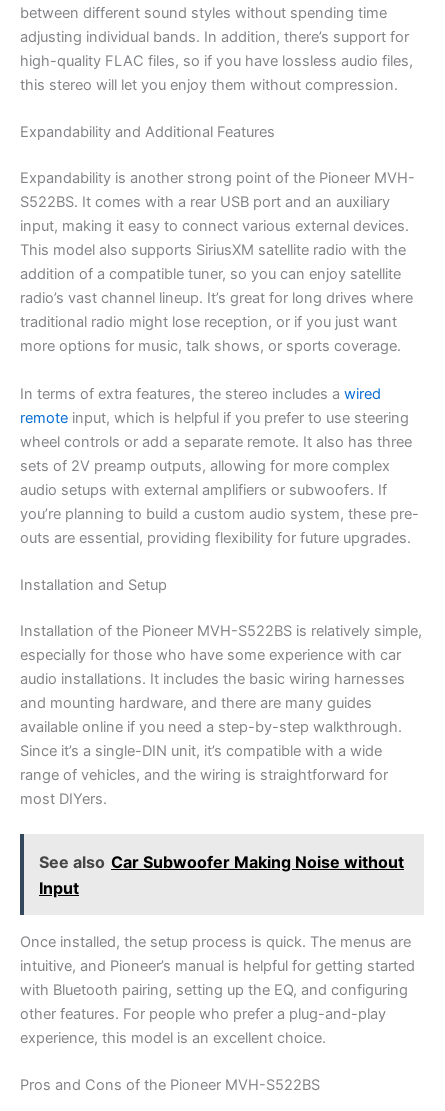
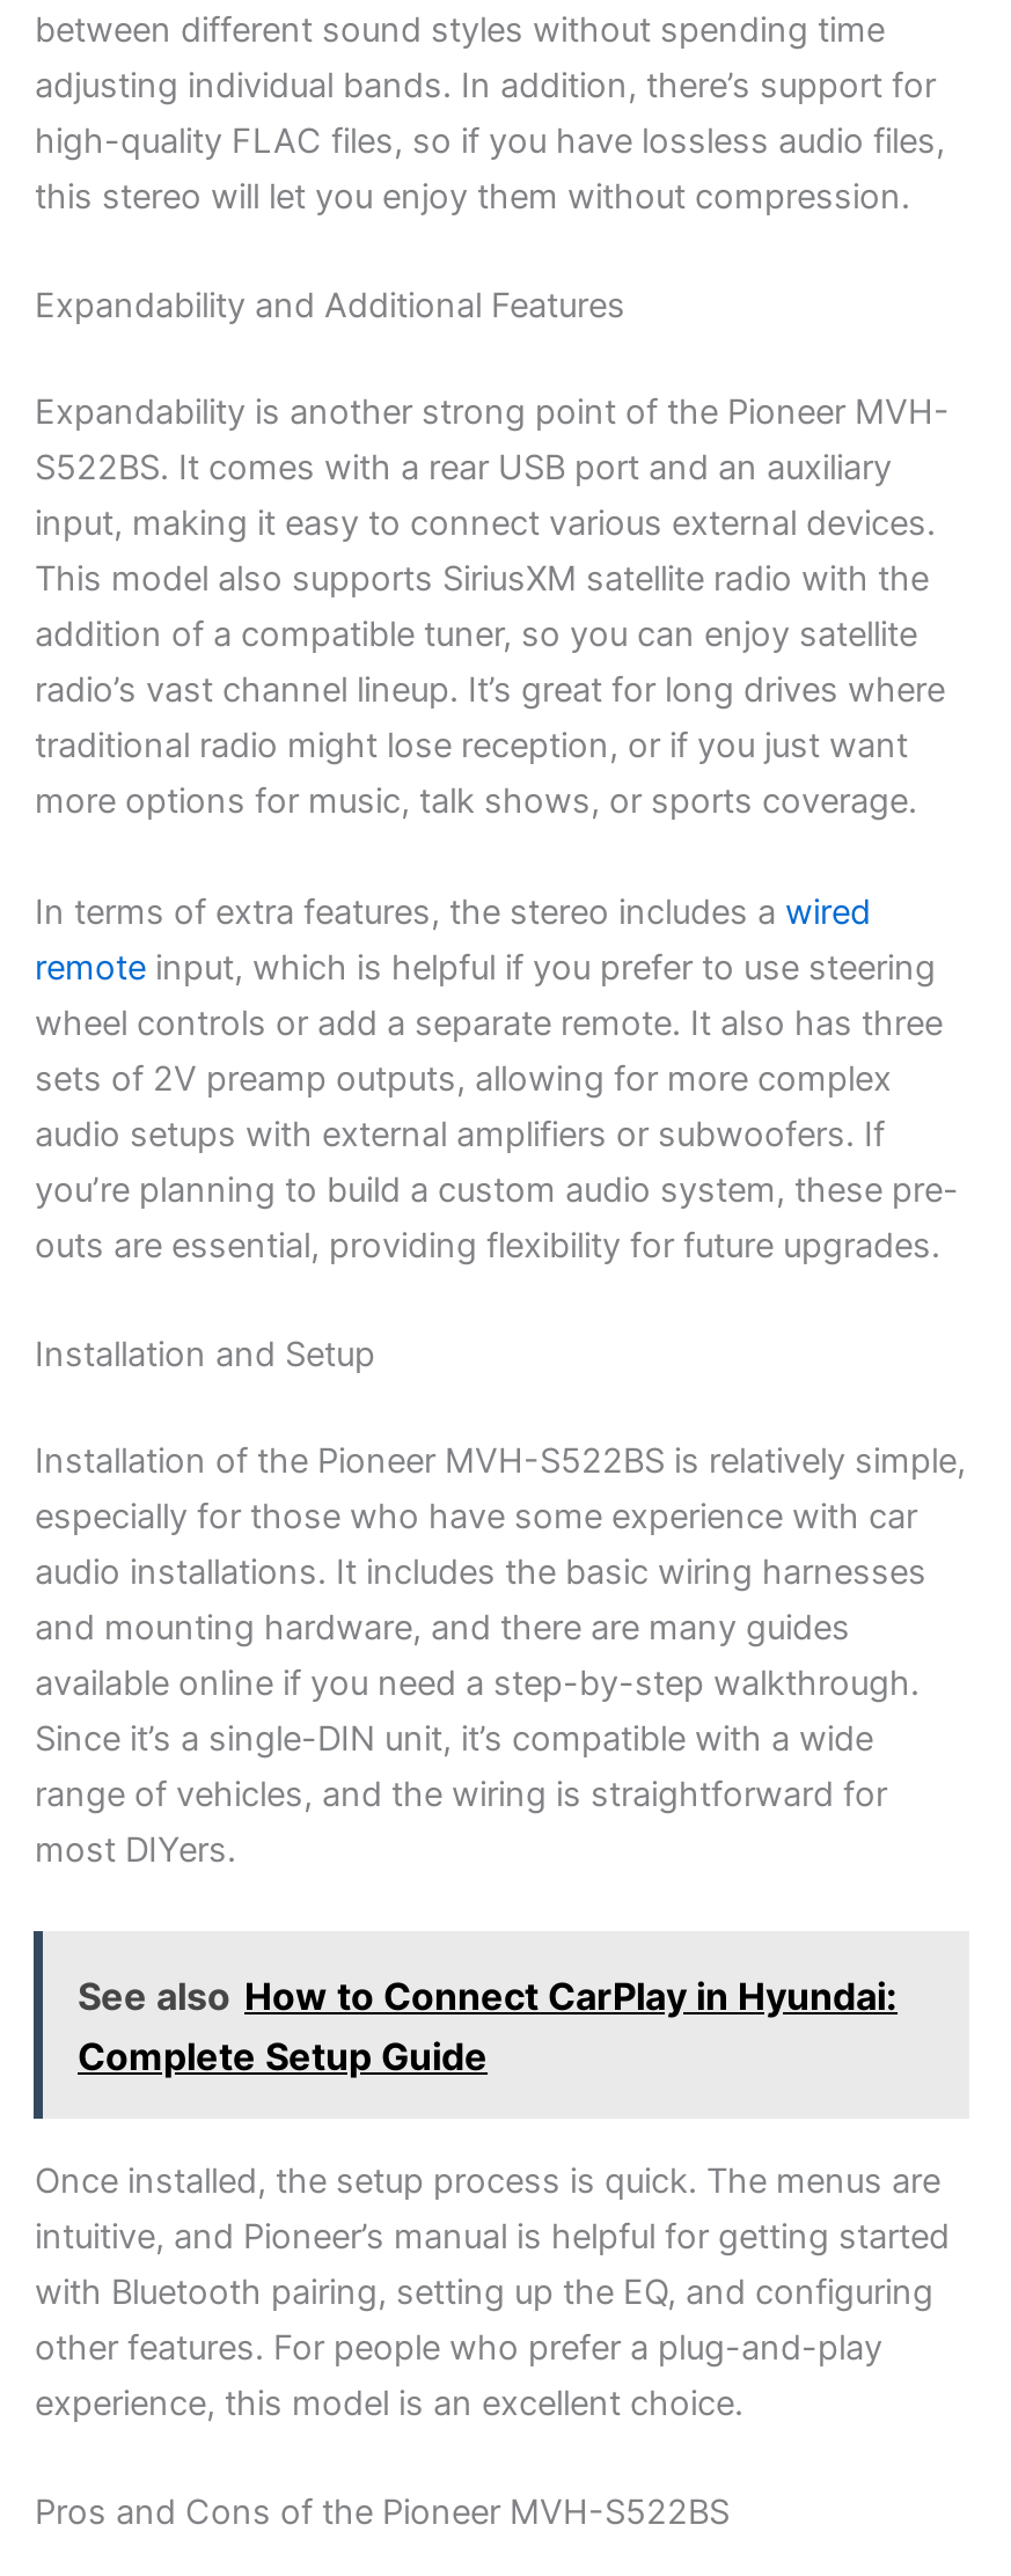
- See also Car Subwoofer Making Noise without
- Input
+ See also How to Connect CarPlay in Hyundai:
+ Complete Setup Guide
